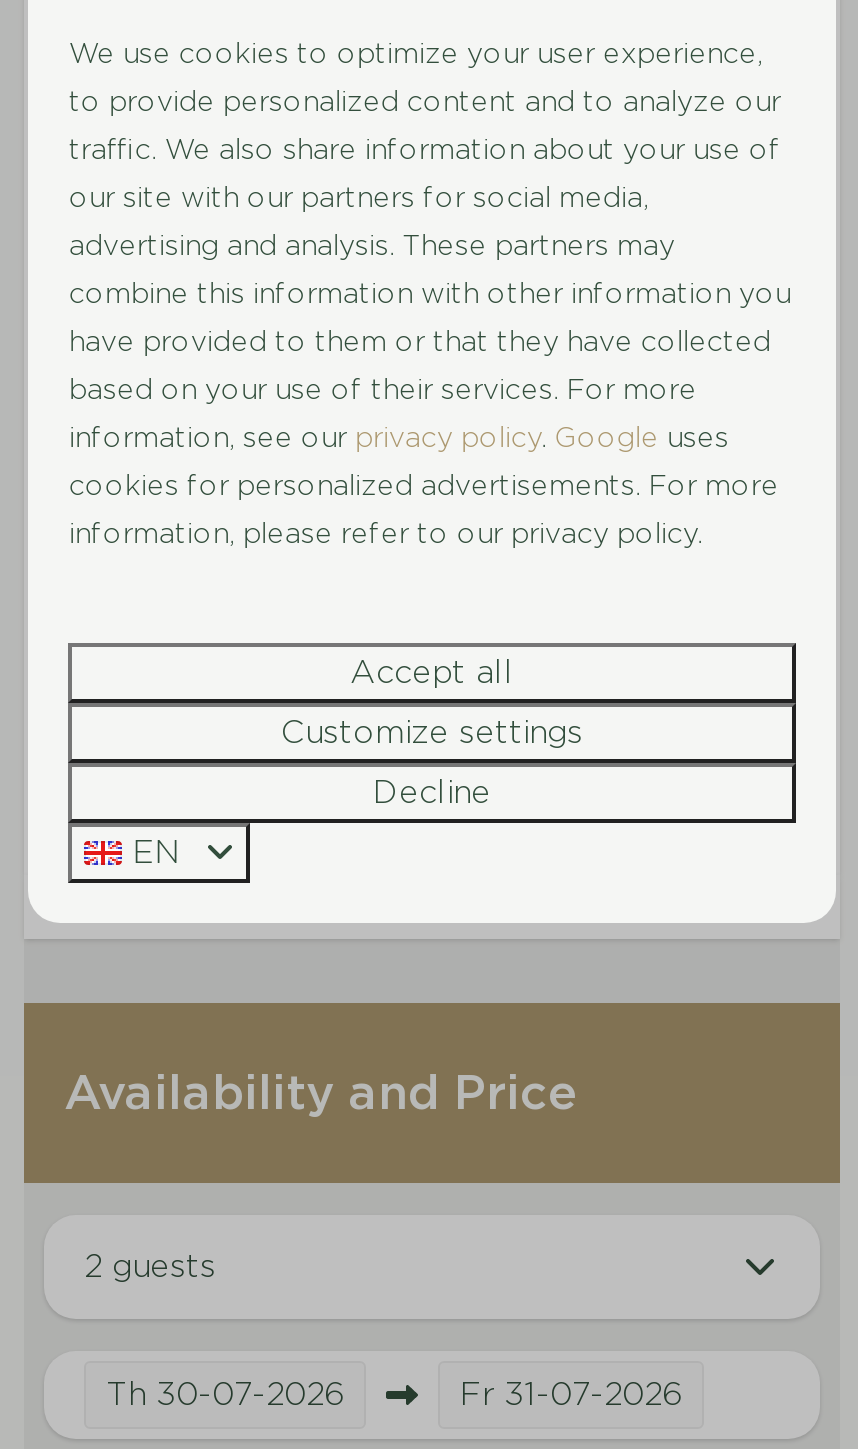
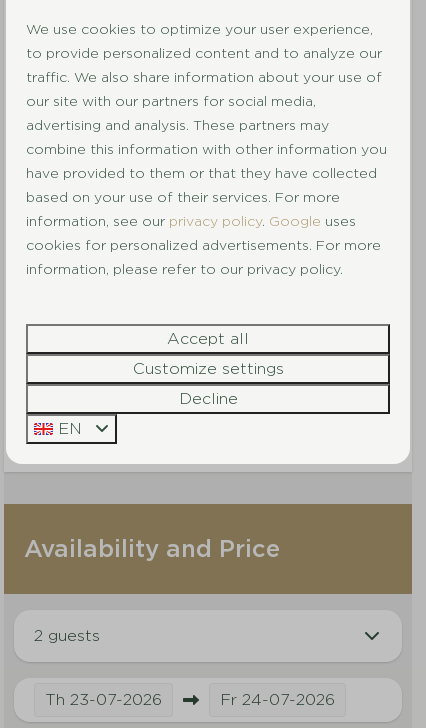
- Th 30-07-2026
+ Th 23-07-2026

- Fr 31-07-2026
+ Fr 24-07-2026
